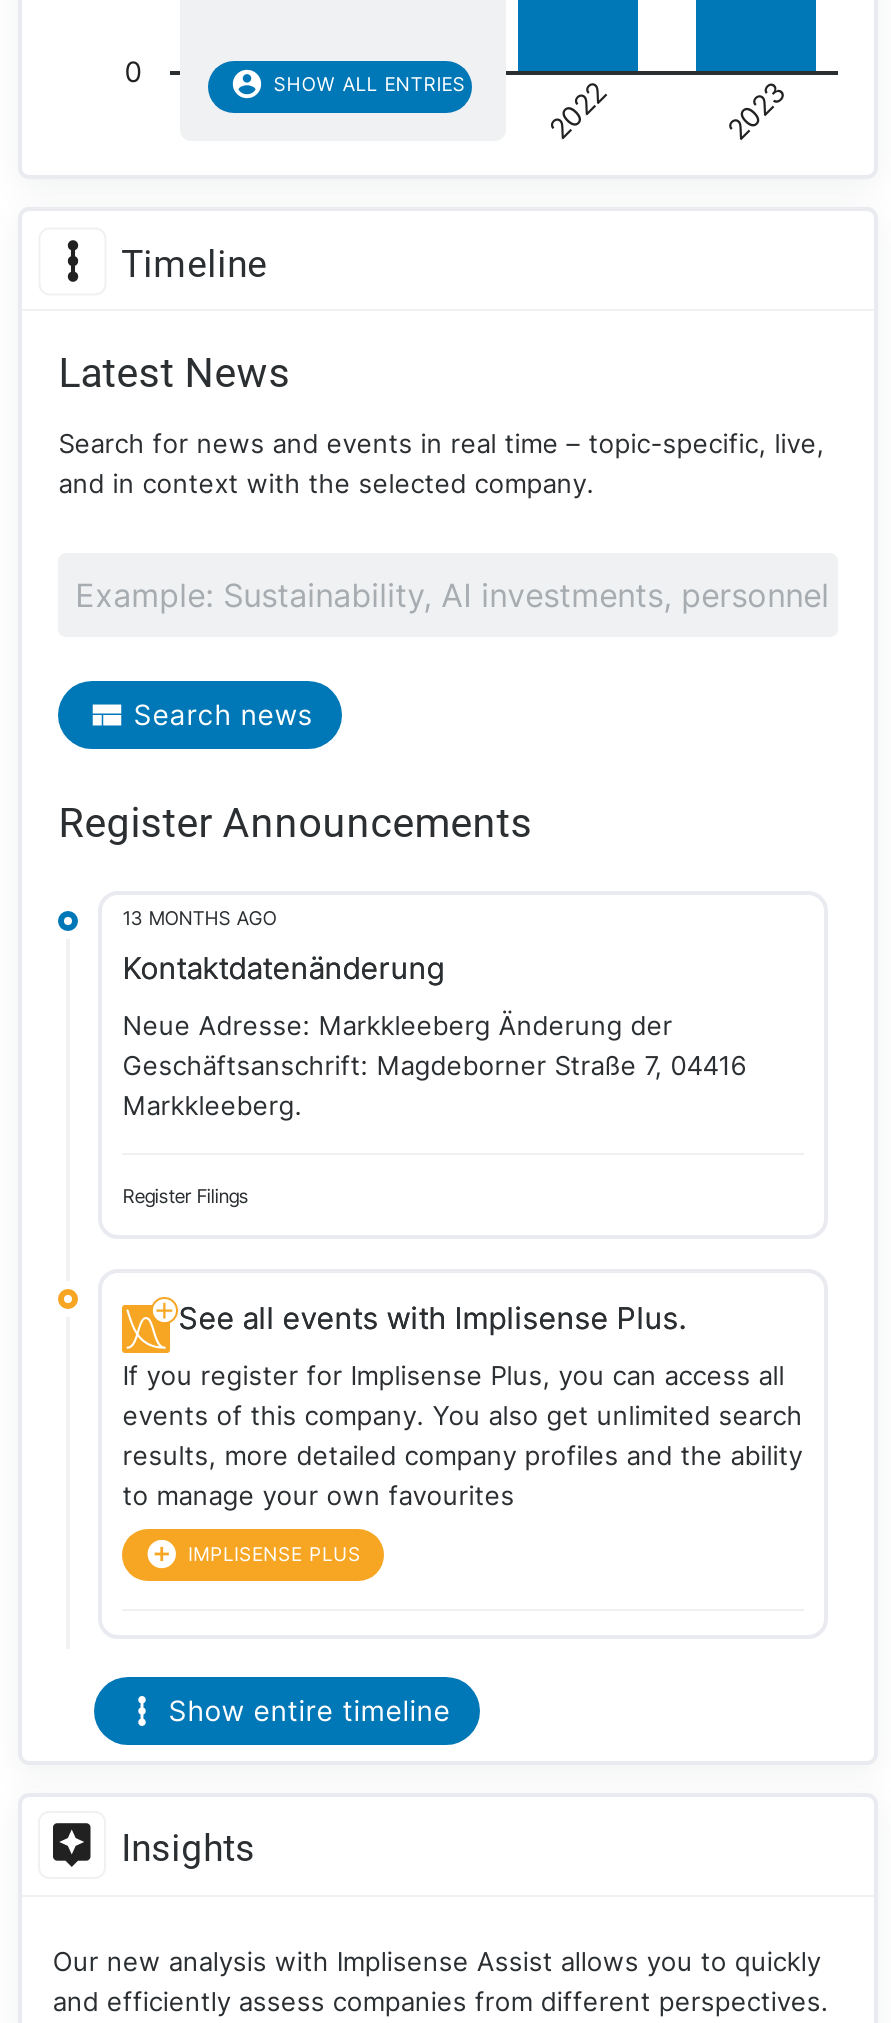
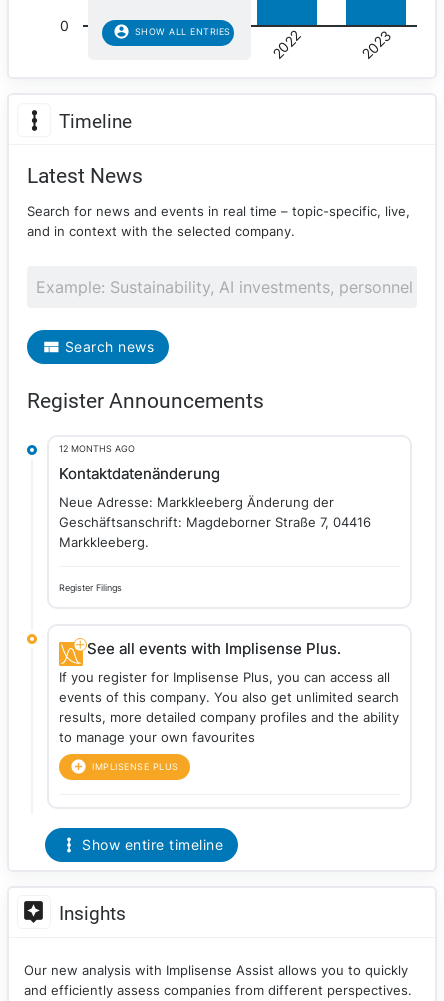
- 13 MONTHS AGO
+ 12 MONTHS AGO
